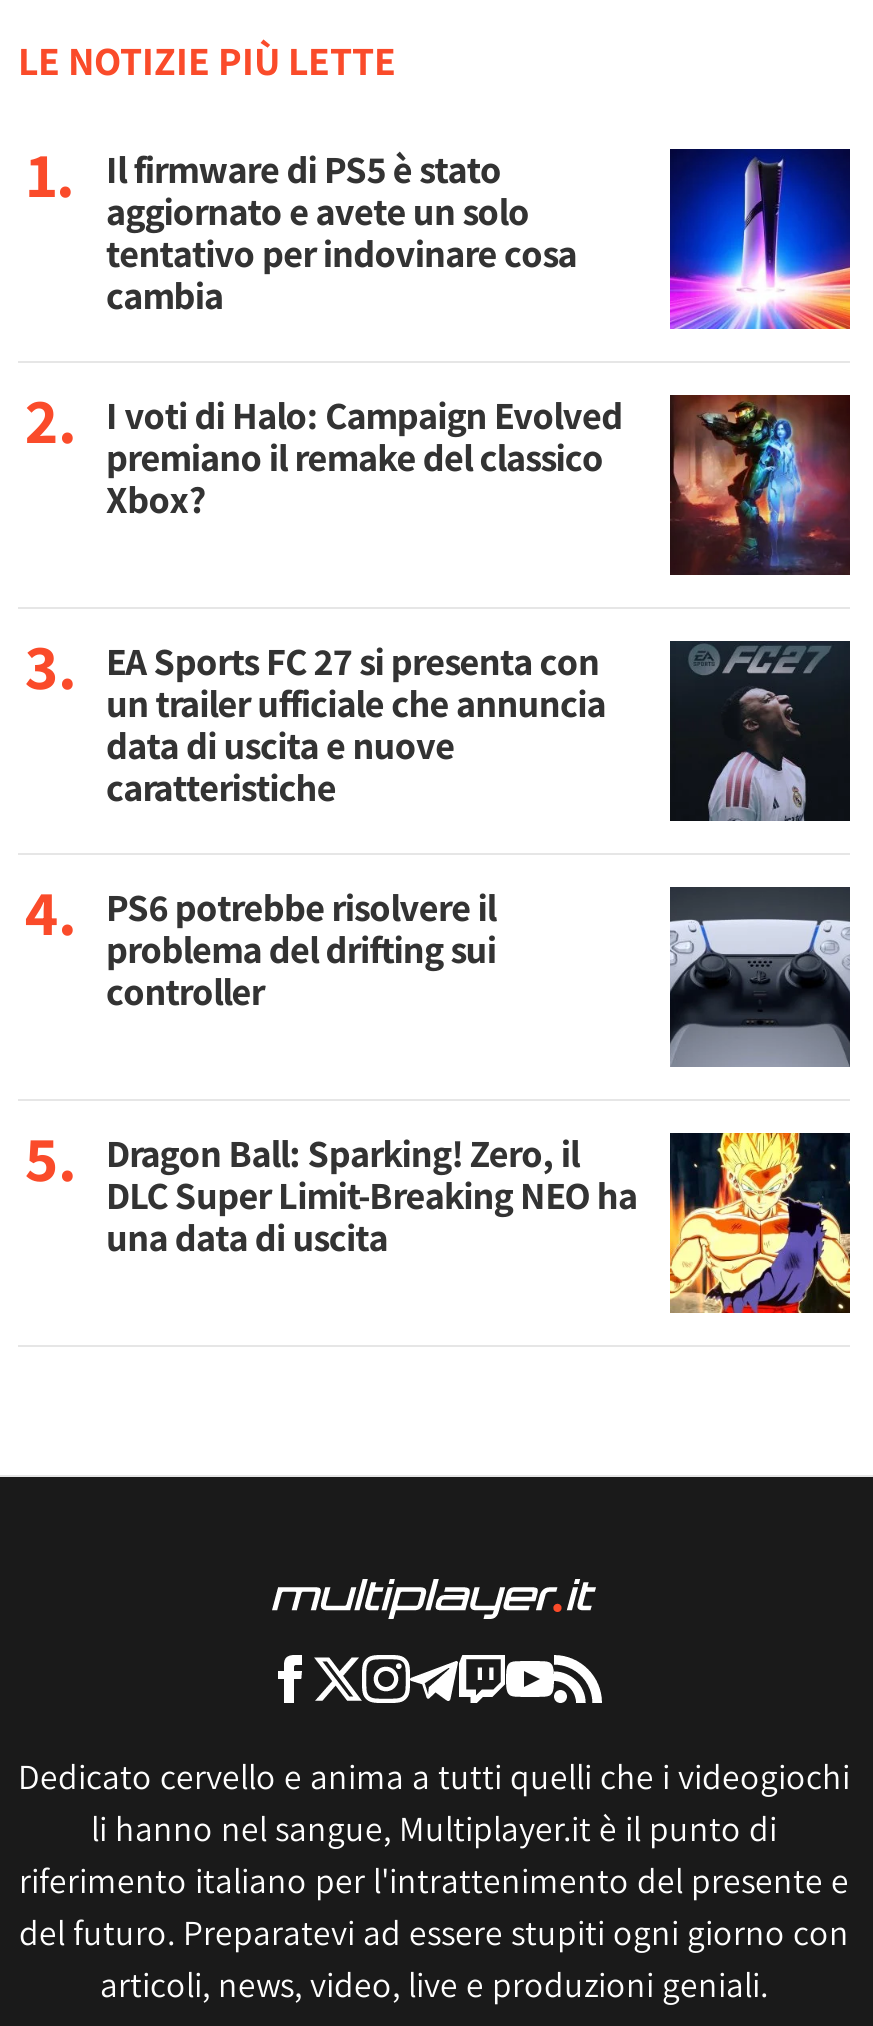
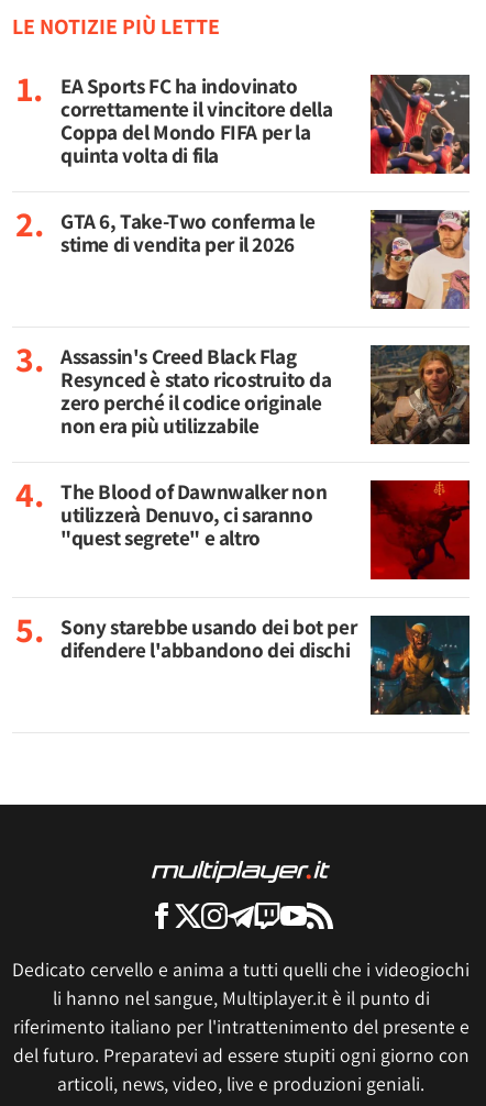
- Il firmware di PS5 è stato
- aggiornato e avete un solo
- tentativo per indovinare cosa
- cambia
+ EA Sports FC ha indovinato
+ correttamente il vincitore della
+ Coppa del Mondo FIFA per la
+ quinta volta di fila

- [image]
+ [image]

- I voti di Halo: Campaign Evolved
- premiano il remake del classico
- Xbox?
+ GTA 6, Take-Two conferma le
+ stime di vendita per il 2026

- [image]
+ [image]

- [image]
- EA Sports FC 27 si presenta con
- un trailer ufficiale che annuncia
- data di uscita e nuove
- caratteristiche
+ [image]
+ Assassin's Creed Black Flag
+ Resynced è stato ricostruito da
+ zero perché il codice originale
+ non era più utilizzabile

- PS6 potrebbe risolvere il
- problema del drifting sui
- controller
+ The Blood of Dawnwalker non
+ utilizzerà Denuvo, ci saranno
+ "quest segrete" e altro

- [image]
+ [image]

- [image]
- Dragon Ball: Sparking! Zero, il
- DLC Super Limit-Breaking NEO ha
- una data di uscita
+ [image]
+ Sony starebbe usando dei bot per
+ difendere l'abbandono dei dischi
